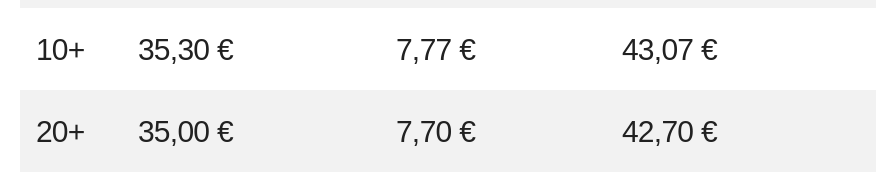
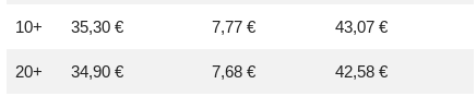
- 20+ 35,00 €
+ 20+ 34,90 €

- 7,70 €
+ 7,68 €

- 42,70 €
+ 42,58 €
